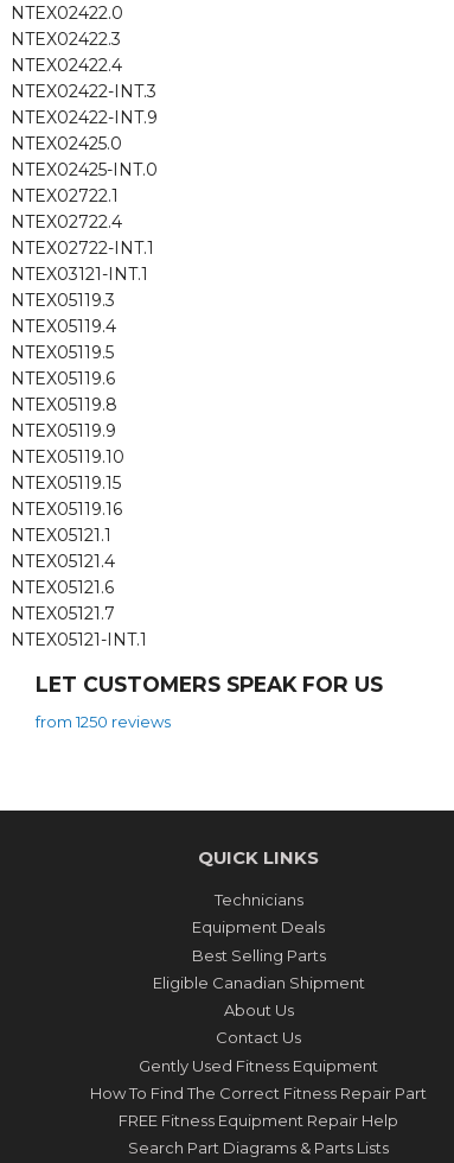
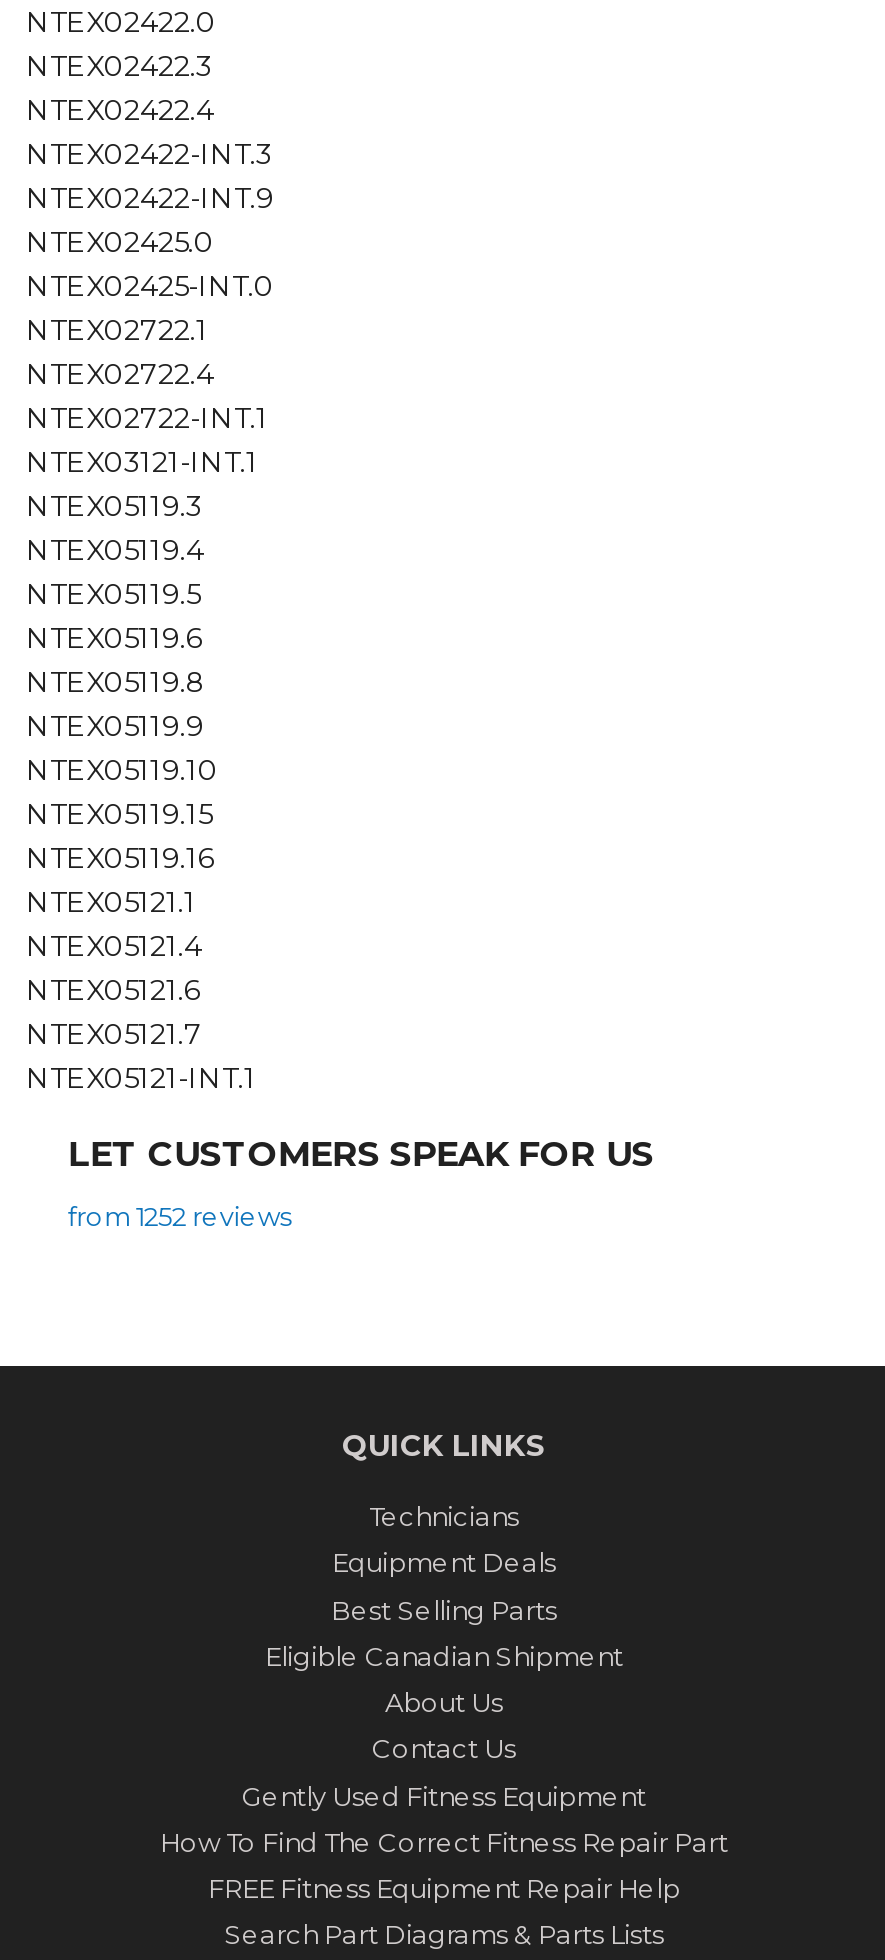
- from 1250 reviews
+ from 1252 reviews
